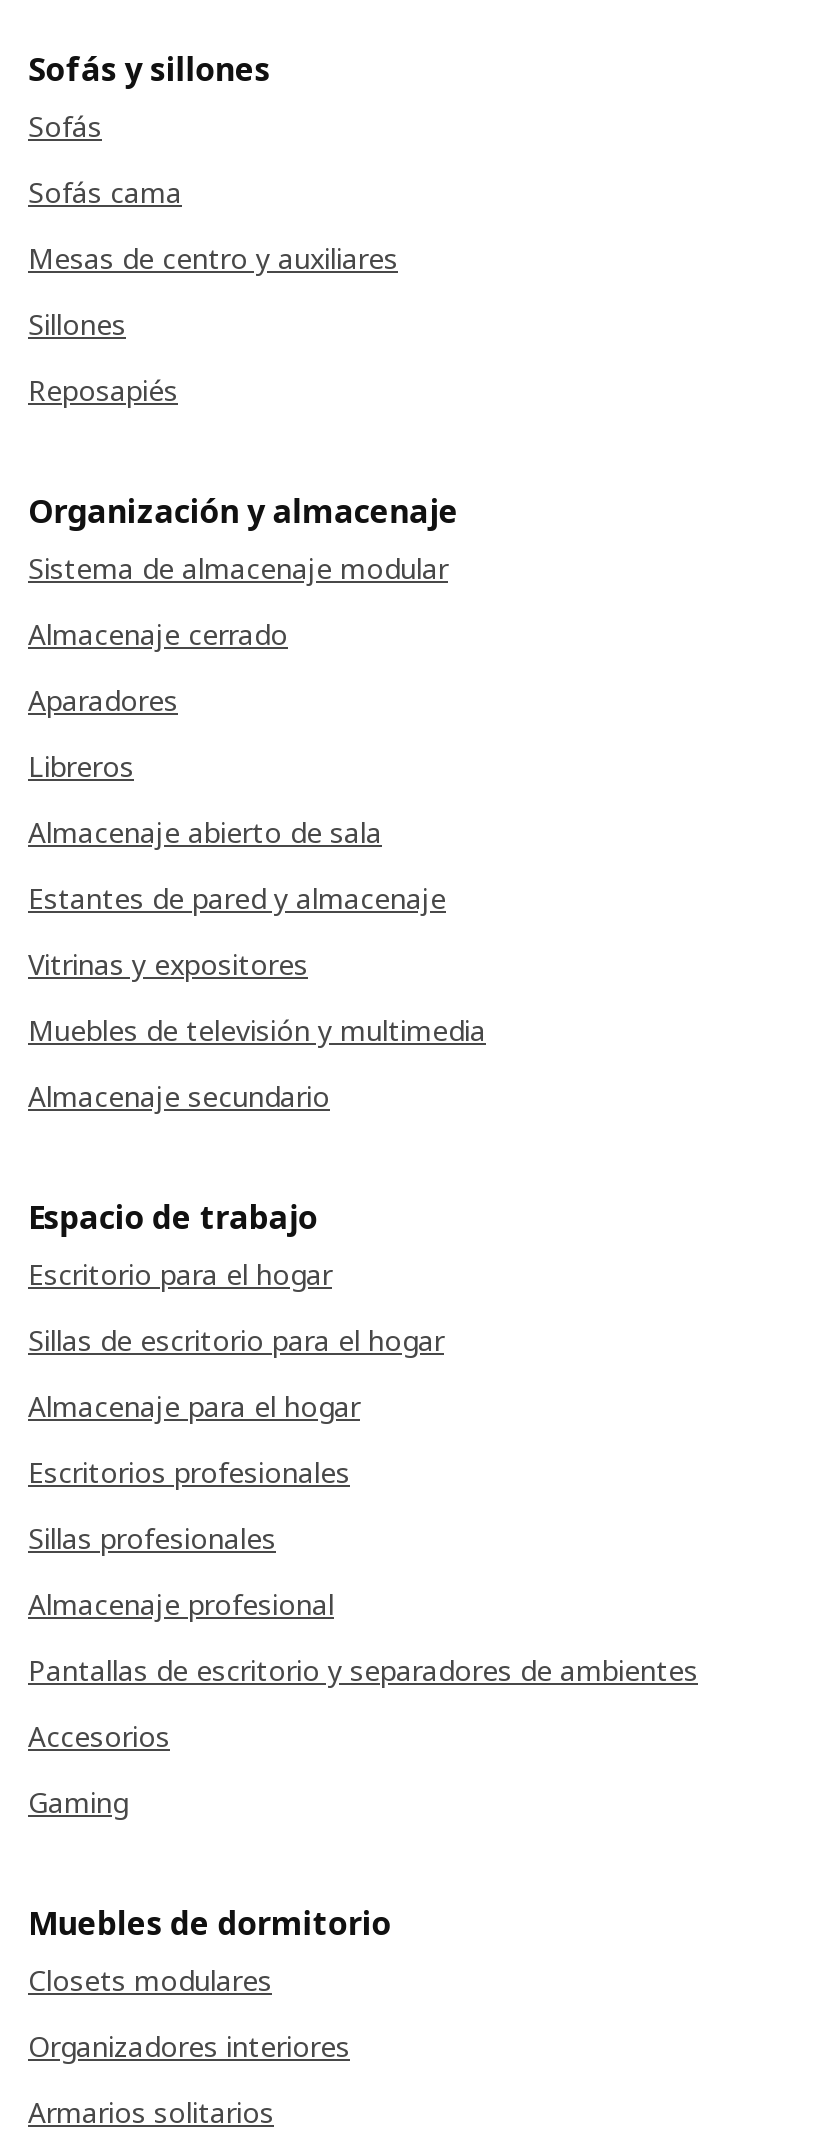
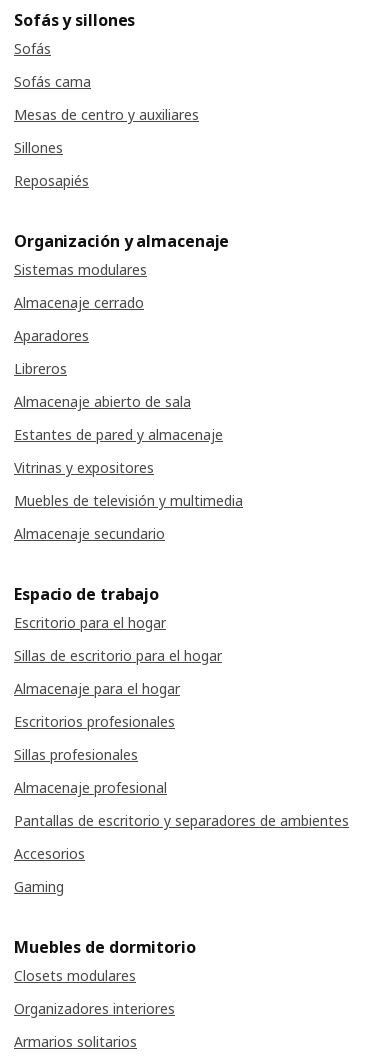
- Sistema de almacenaje modular
+ Sistemas modulares
